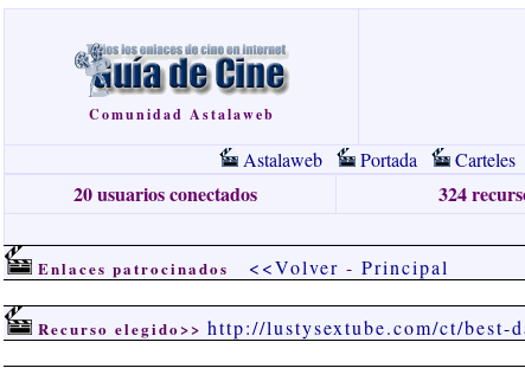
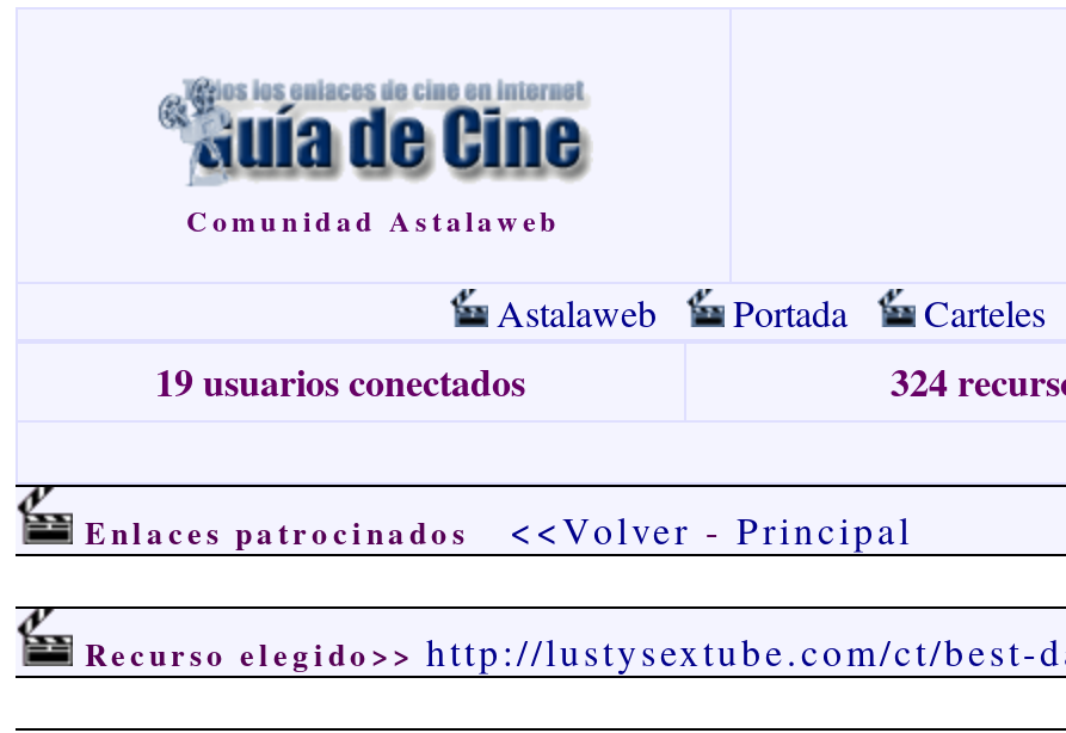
- 20 usuarios conectados
+ 19 usuarios conectados
